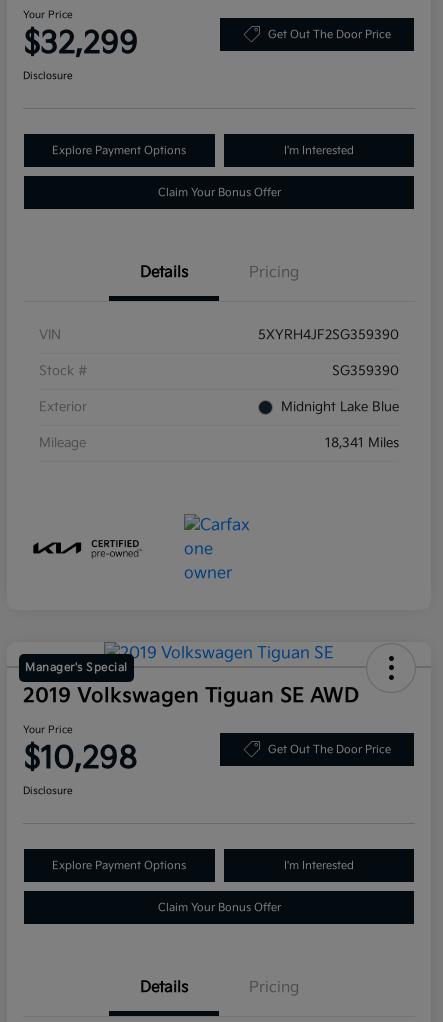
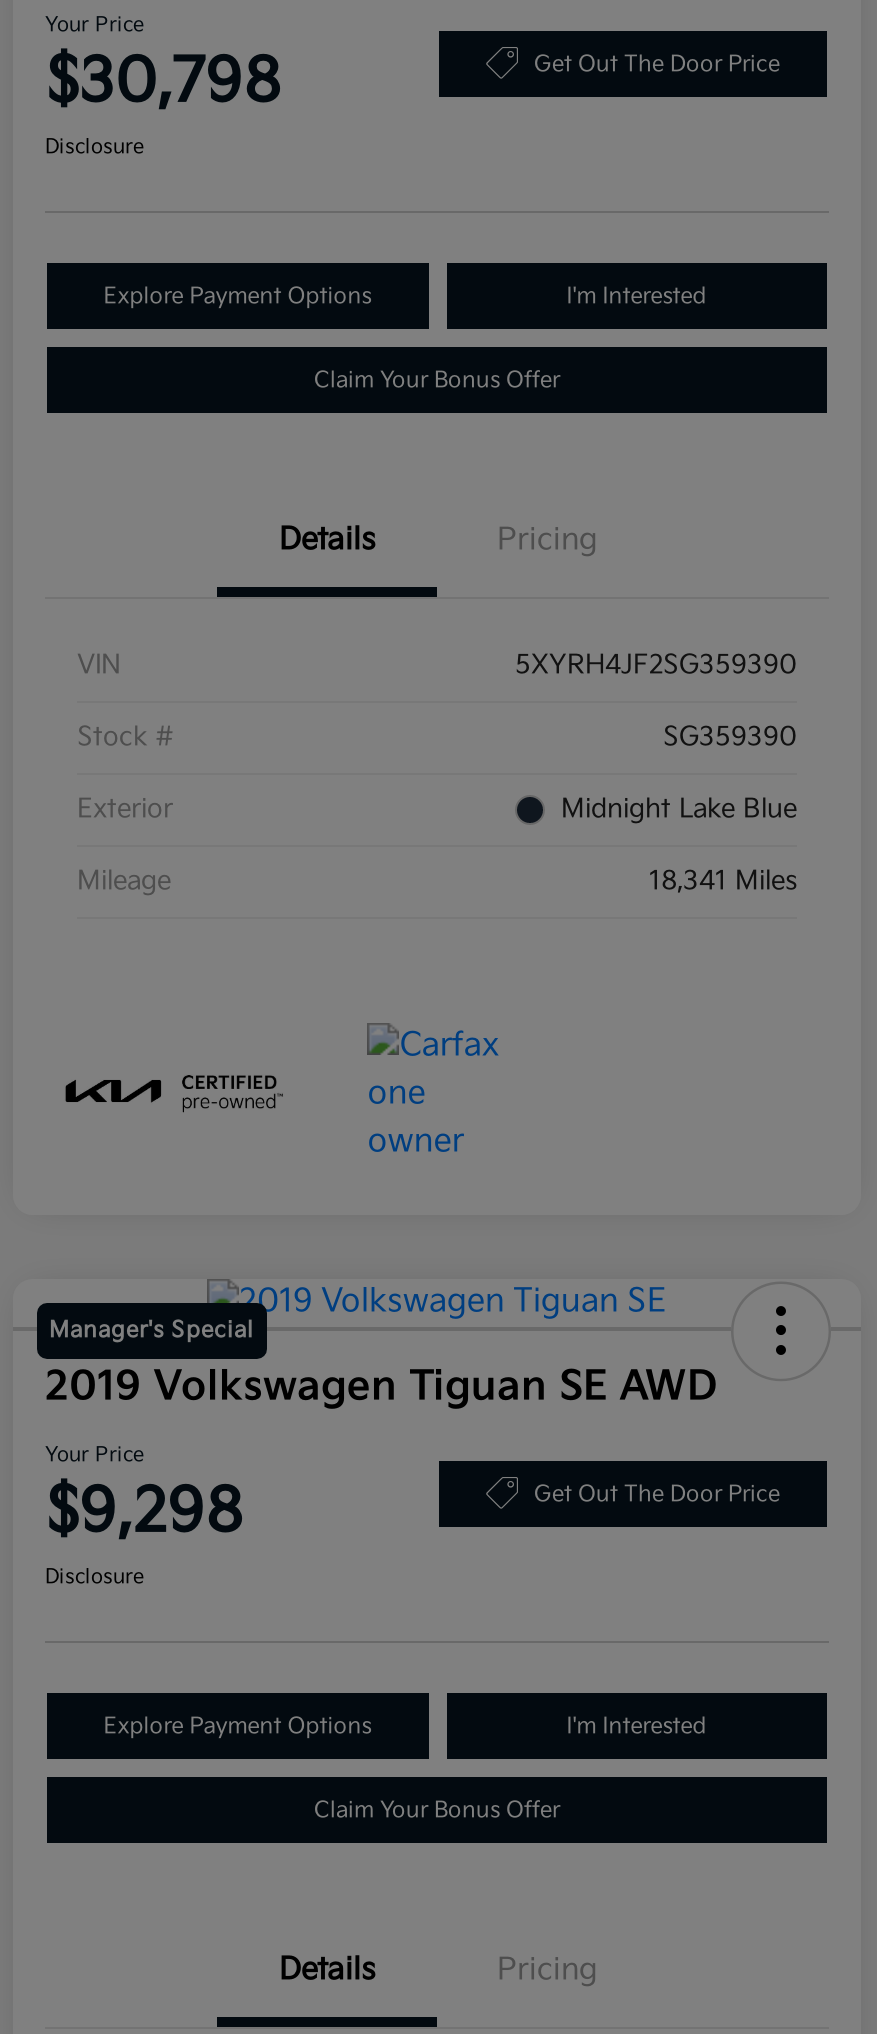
- $32,299
+ $30,798

- $10,298
+ $9,298
